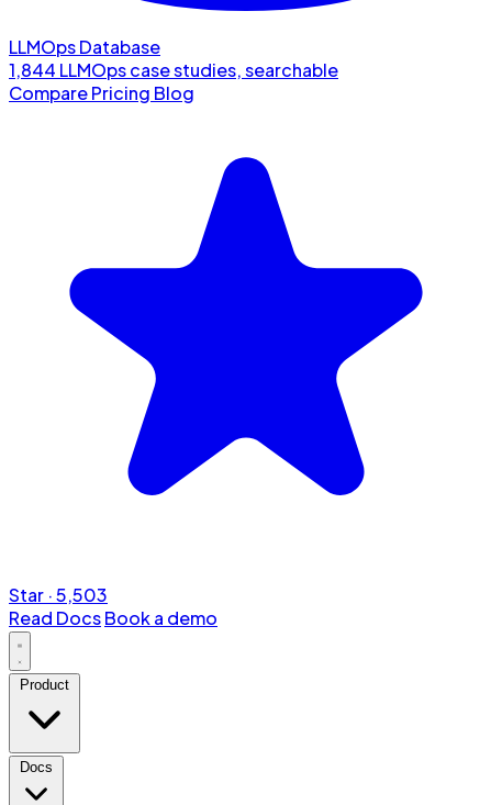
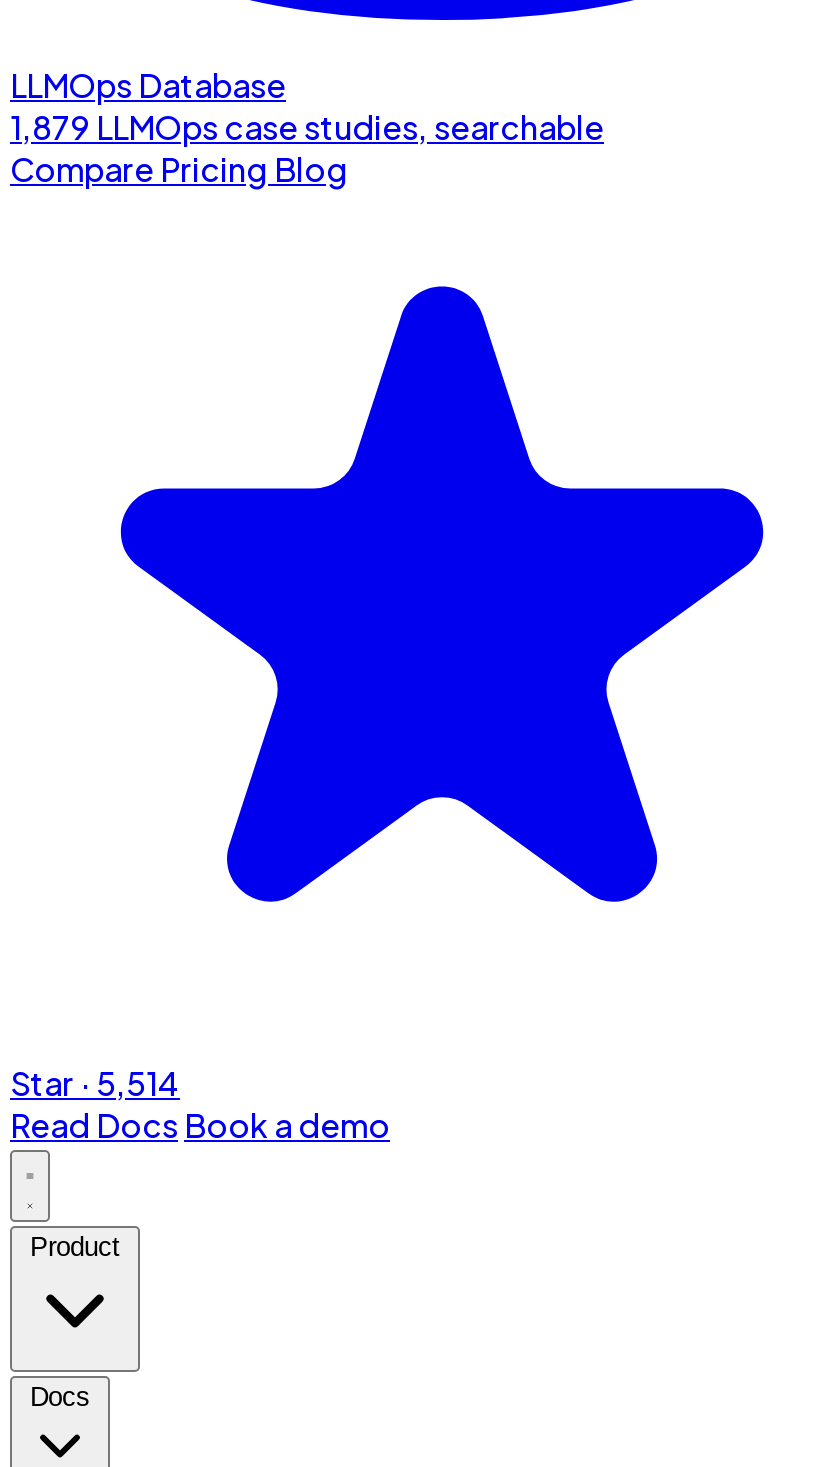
- 1,844 LLMOps case studies, searchable
+ 1,879 LLMOps case studies, searchable

- Star · 5,503
+ Star · 5,514
